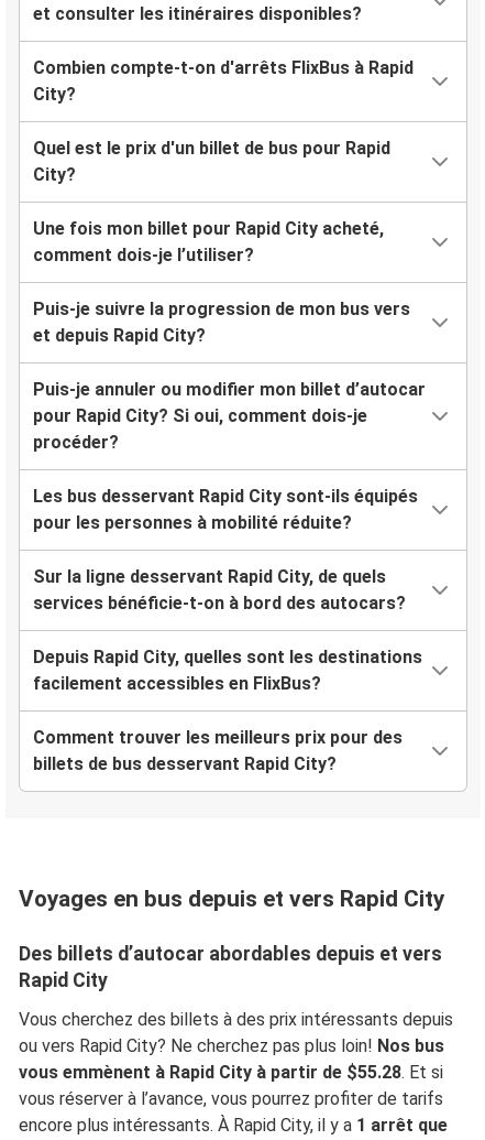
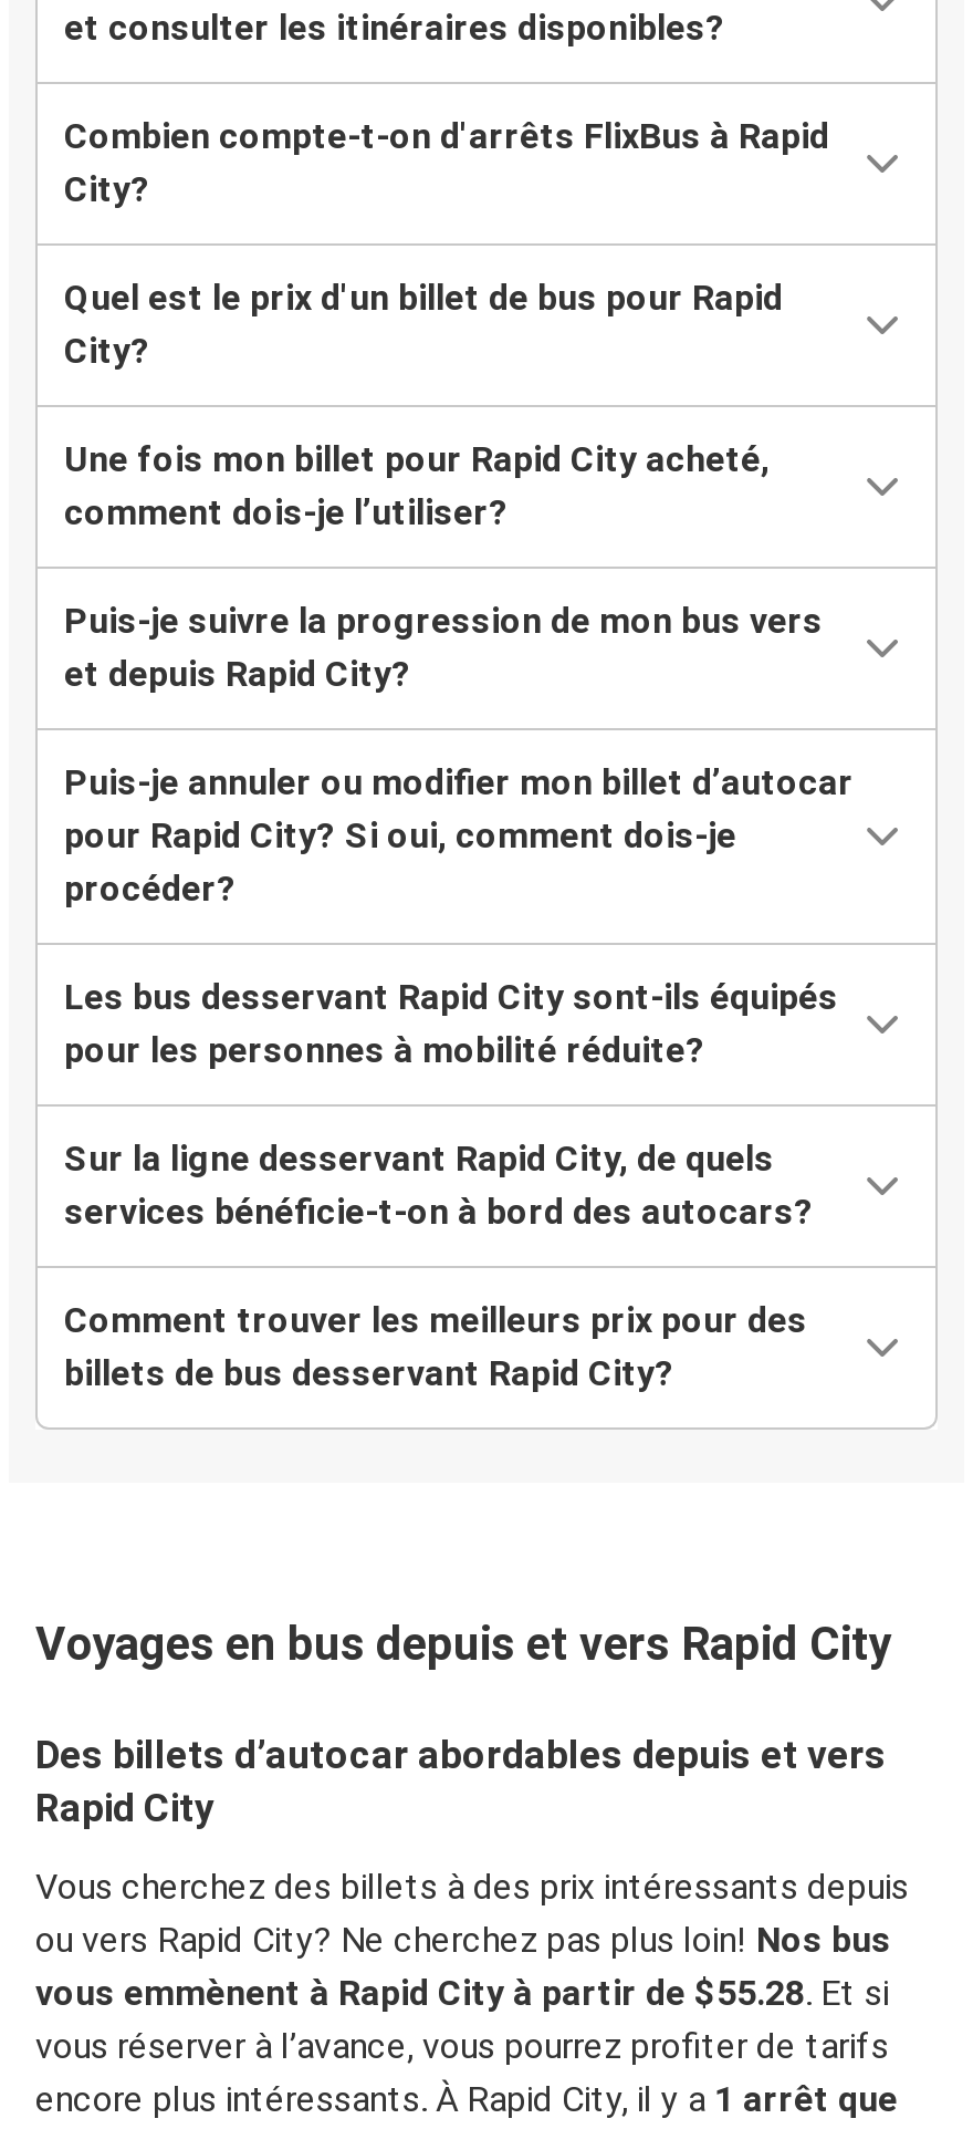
- Depuis Rapid City, quelles sont les destinations
- facilement accessibles en FlixBus?
